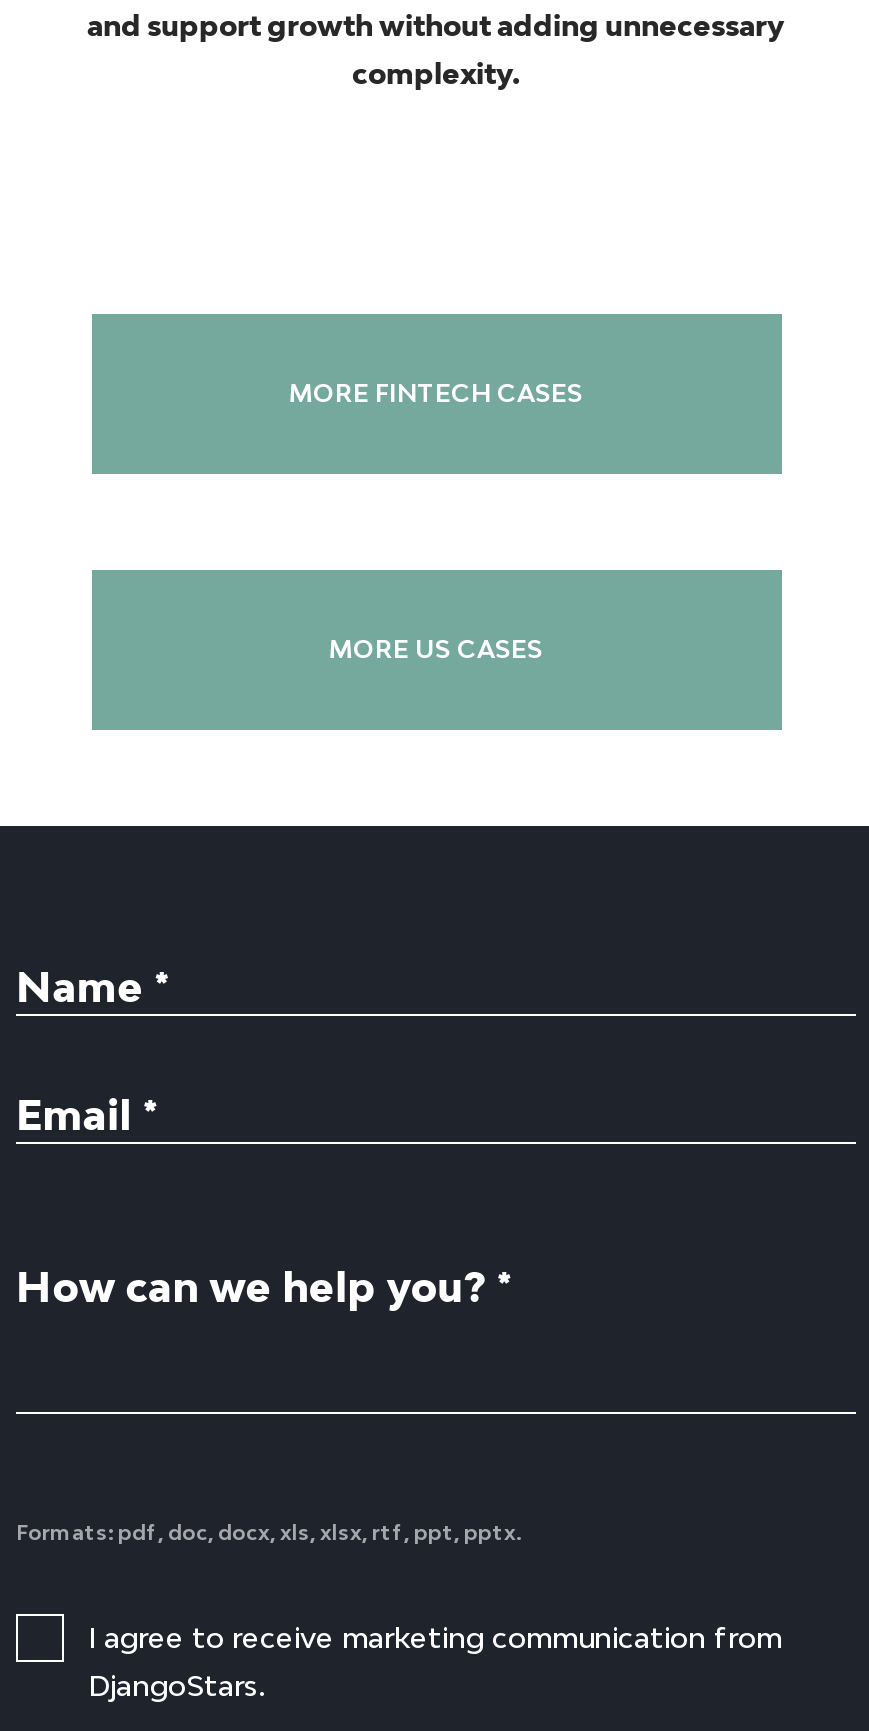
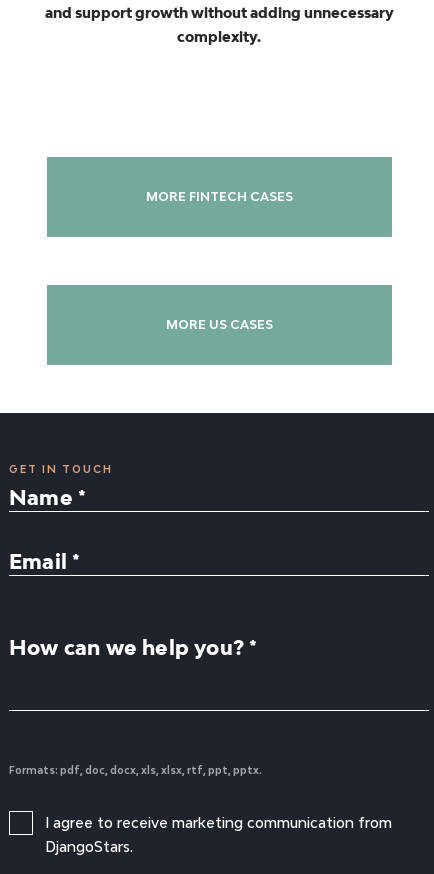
+ GET IN TOUCH
